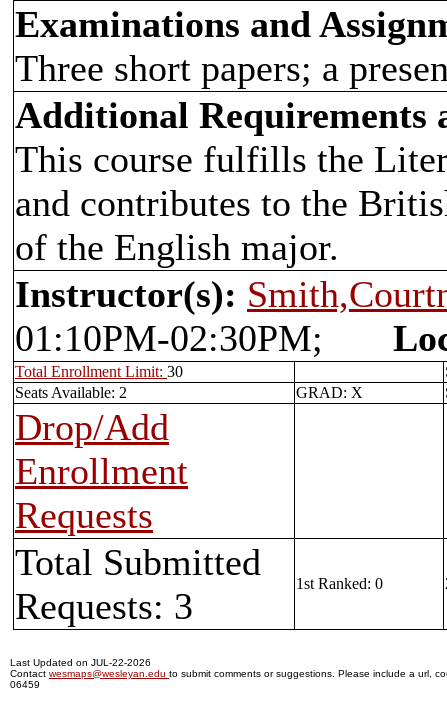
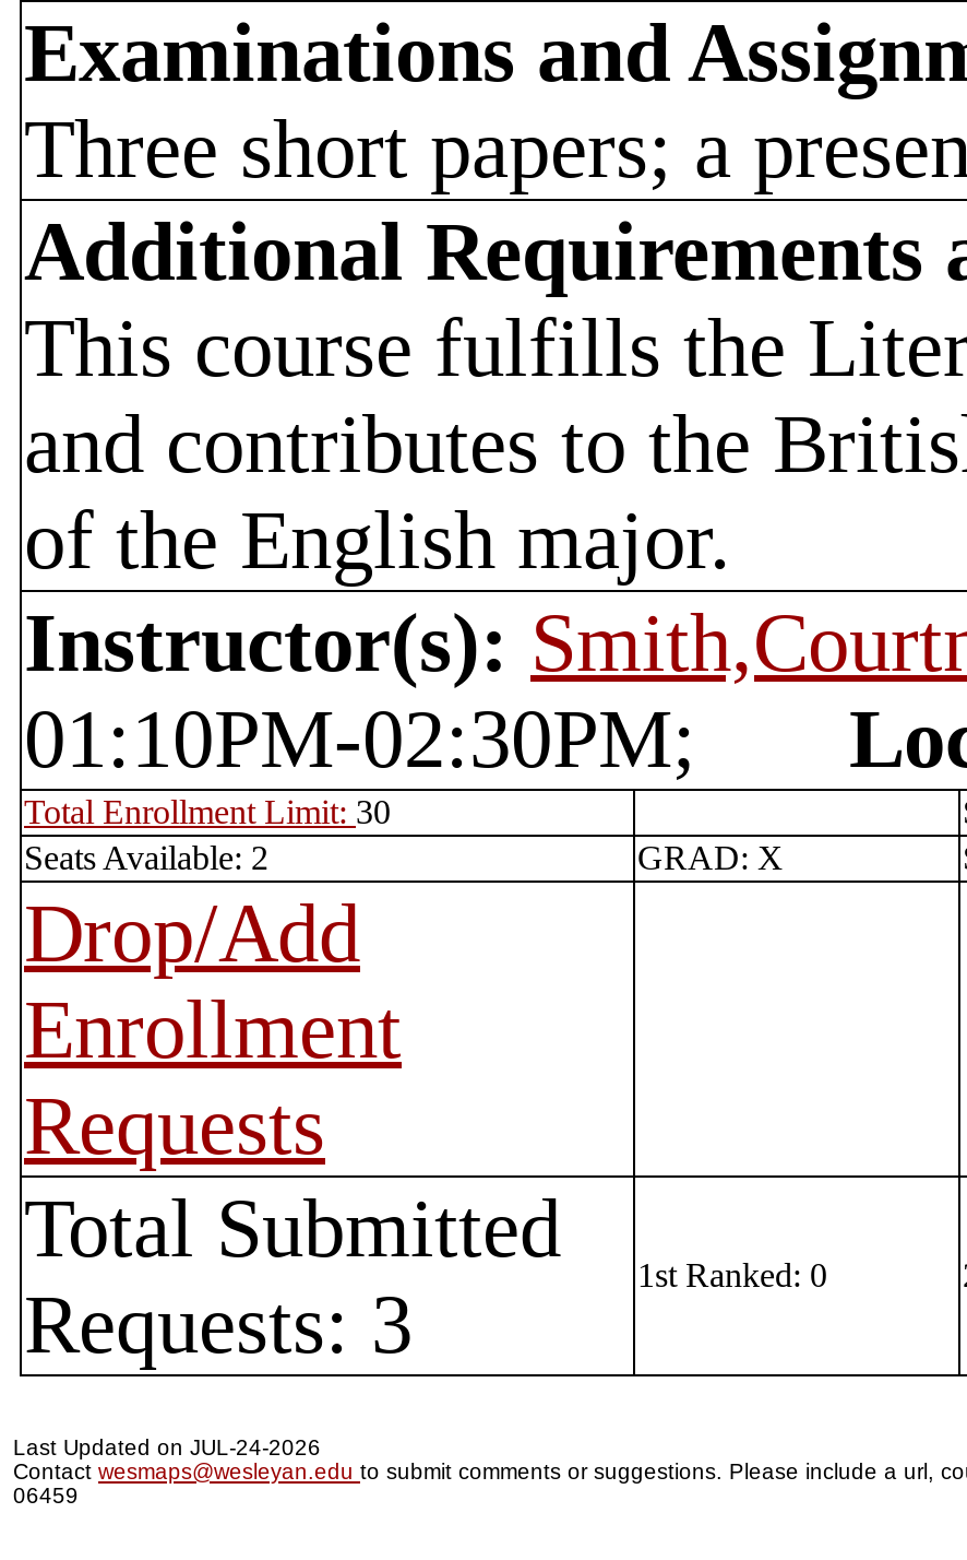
- Last Updated on JUL-22-2026
+ Last Updated on JUL-24-2026
